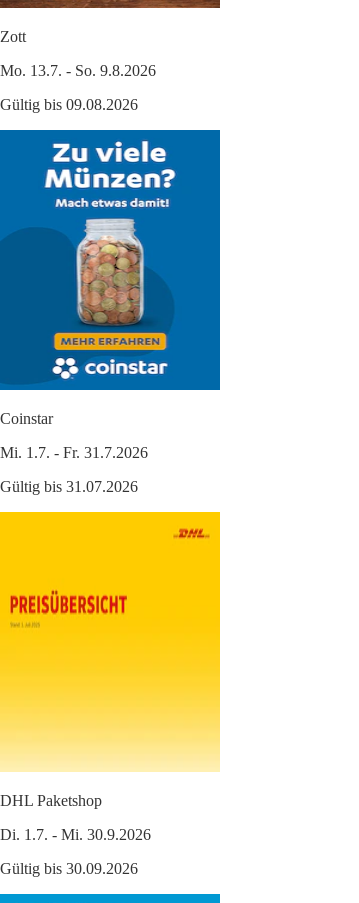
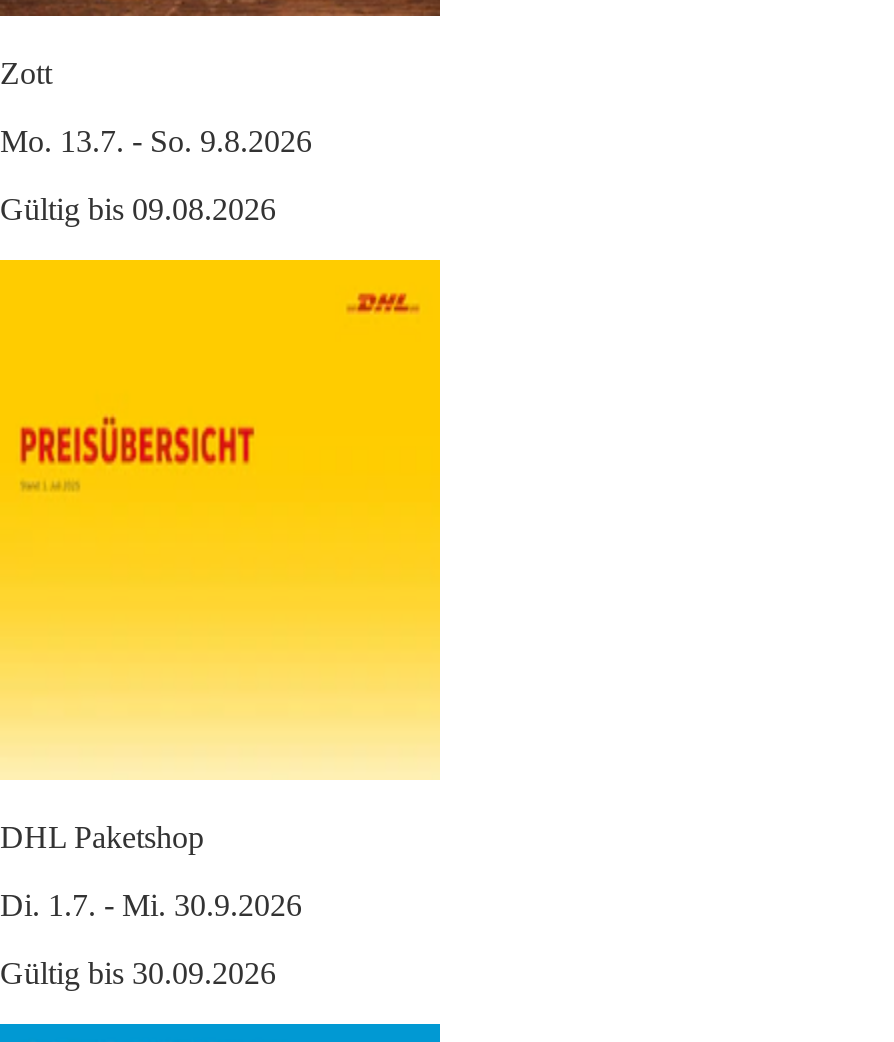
- [image]
- Coinstar
- Mi. 1.7. - Fr. 31.7.2026
- Gültig bis 31.07.2026
